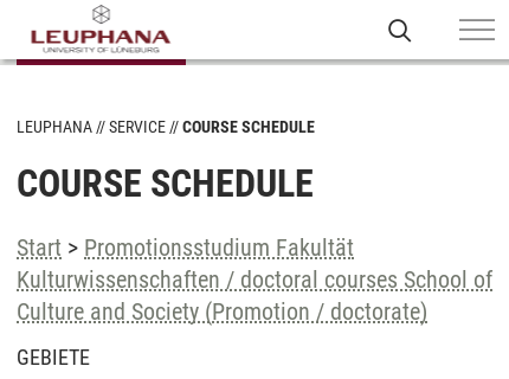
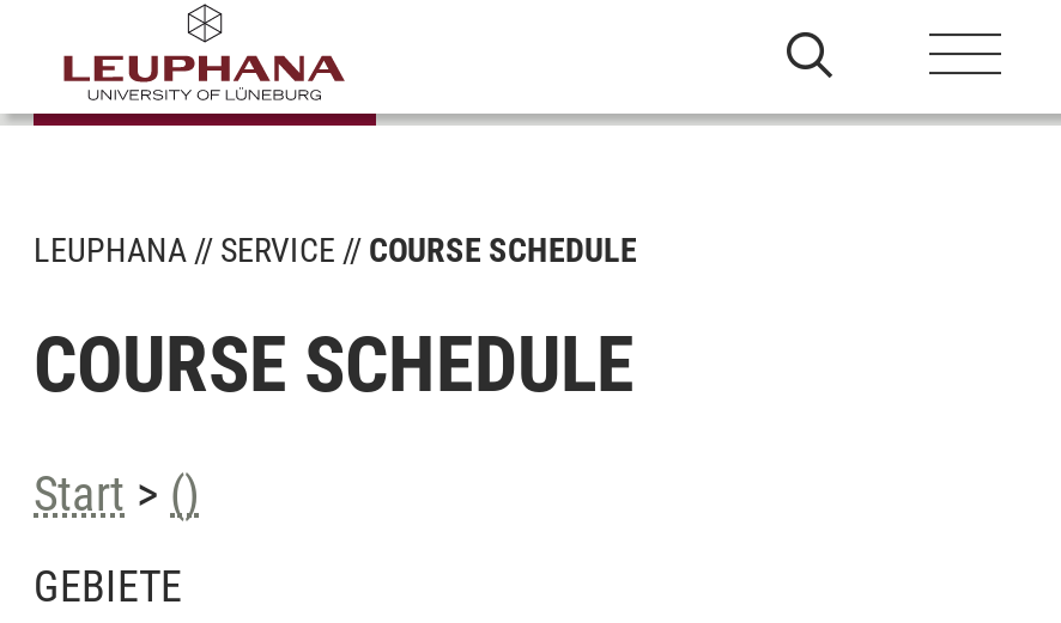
- Start > Promotionsstudium Fakultät
- Kulturwissenschaften / doctoral courses School of
- Culture and Society (Promotion / doctorate)
+ Start > ()
